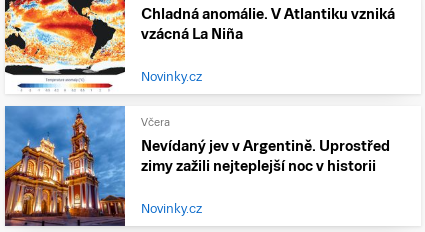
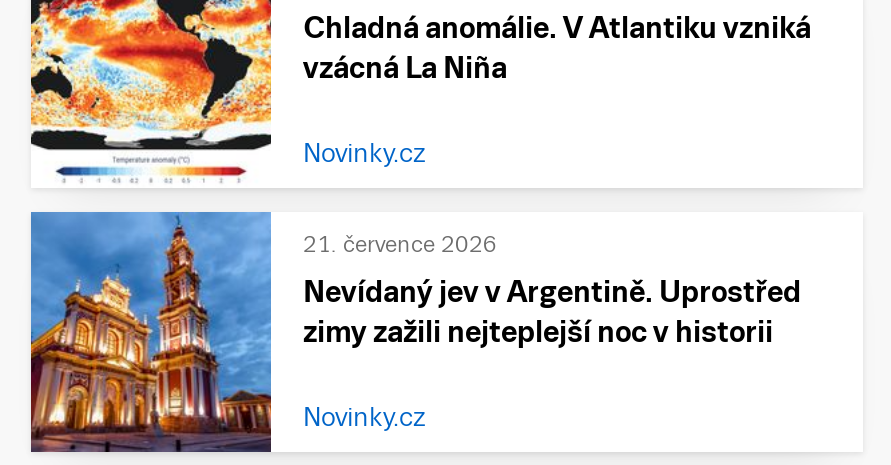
- Včera
+ 21. července 2026
